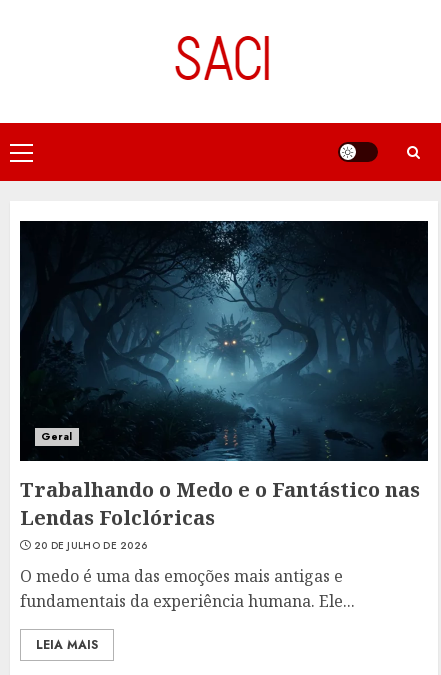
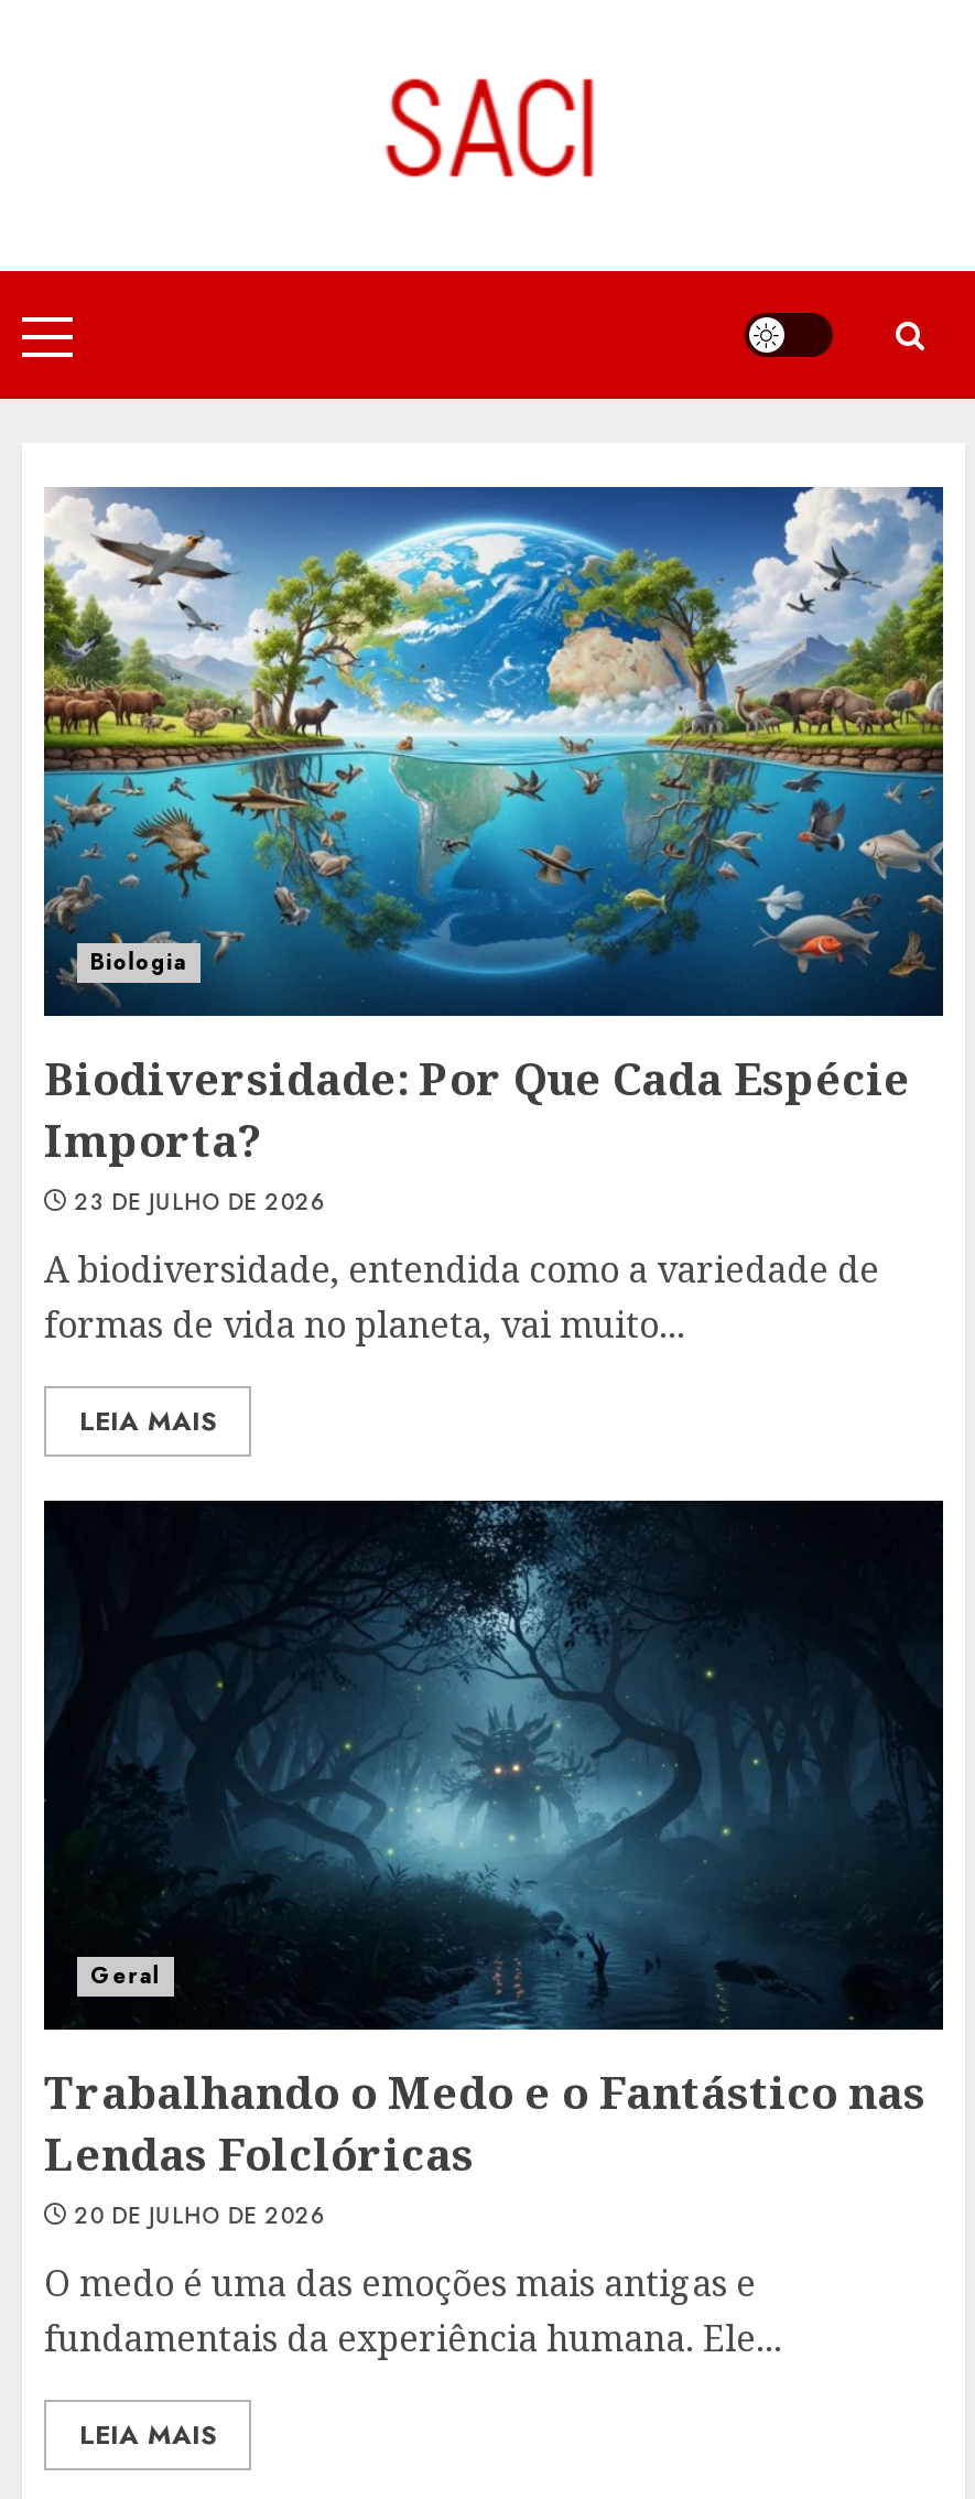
+ [image]
+ Biologia
+ Biodiversidade: Por Que Cada Espécie
+ Importa?
+ 23 DE JULHO DE 2026
+ A biodiversidade, entendida como a variedade de
+ formas de vida no planeta, vai muito...
+ LEIA MAIS
